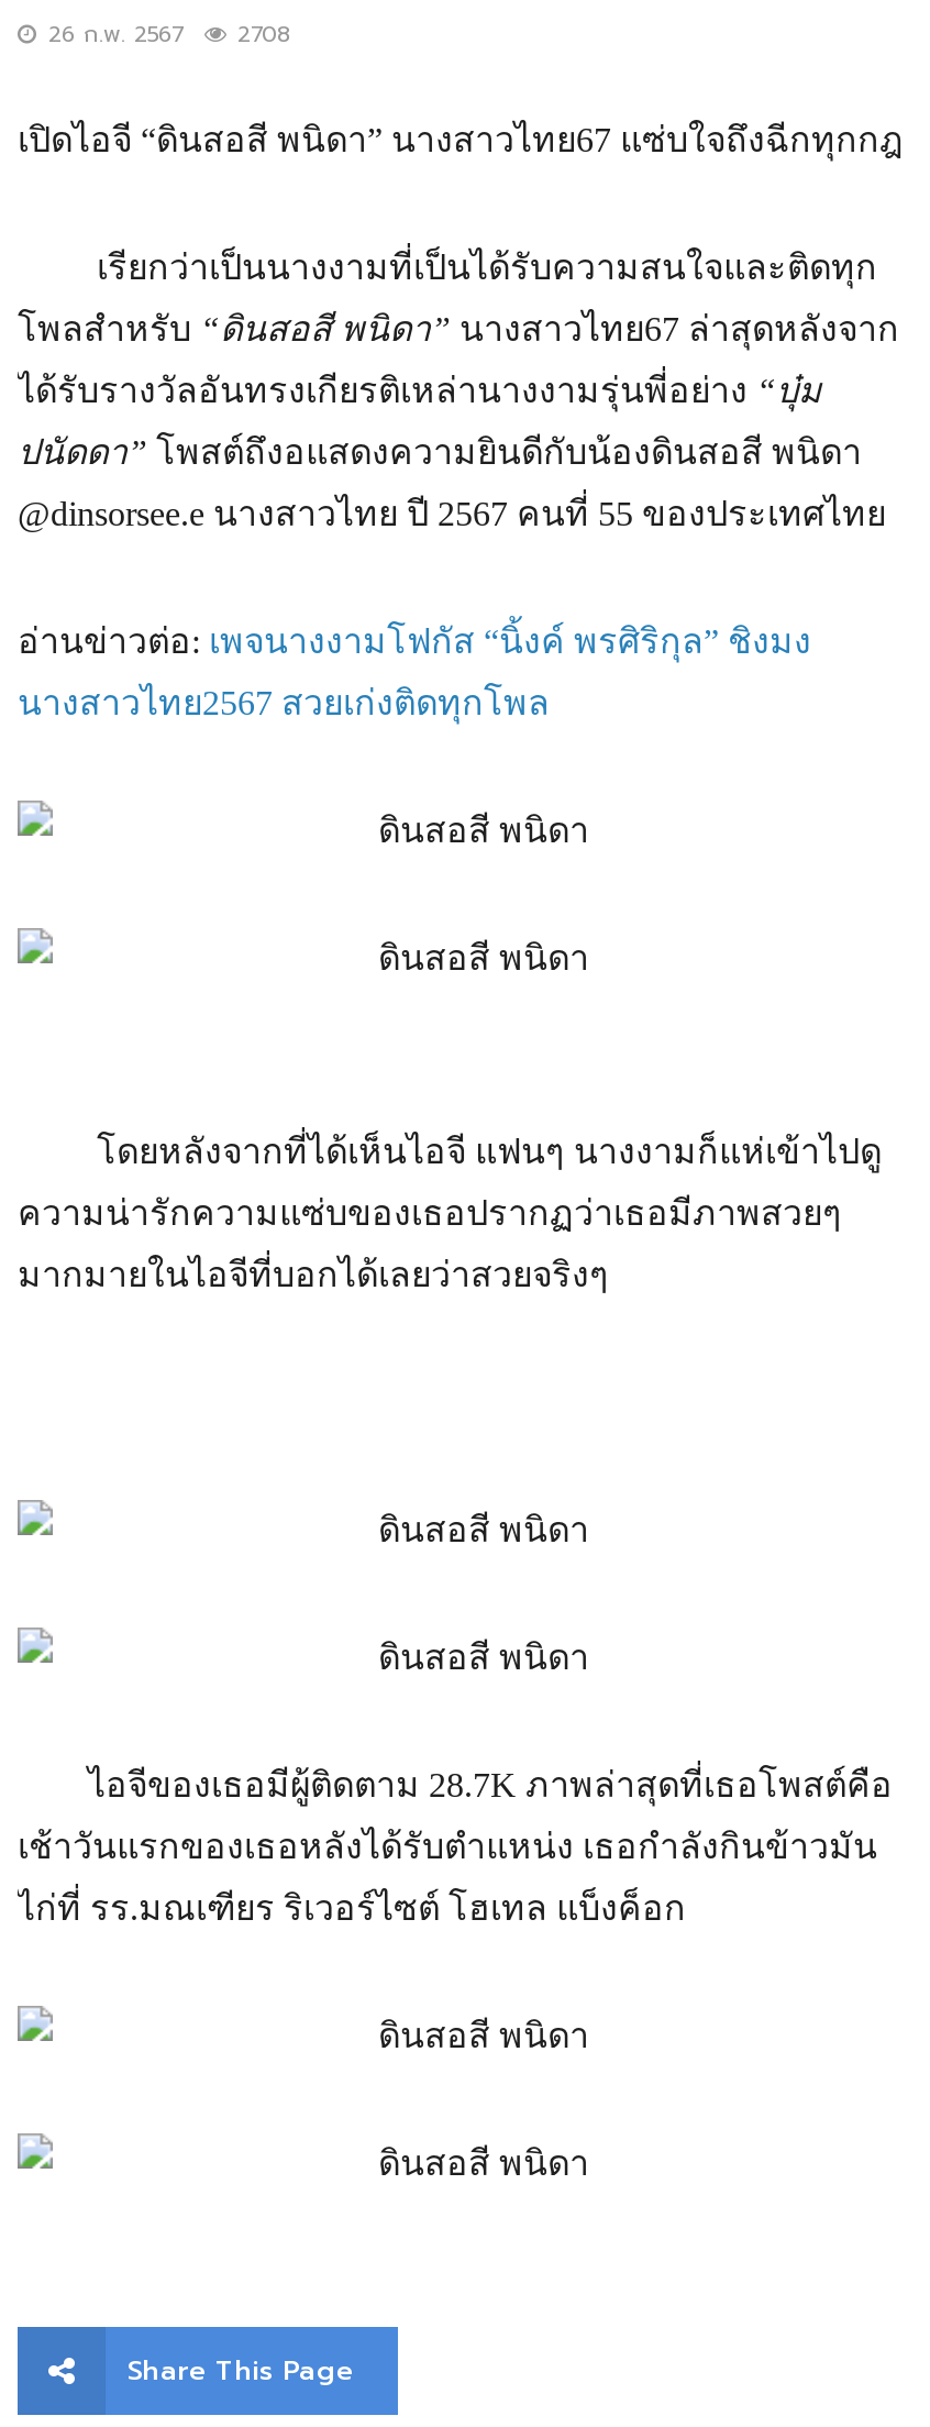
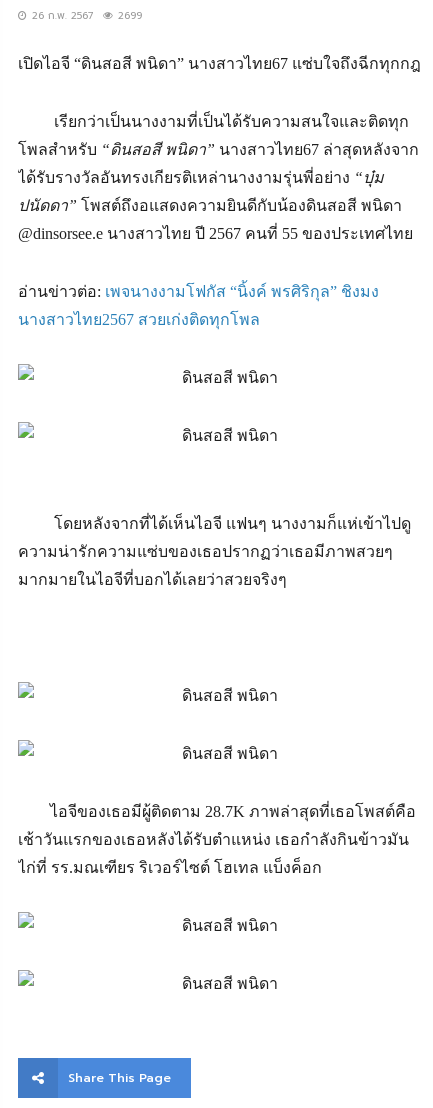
- 26 ก.พ. 2567 2708
+ 26 ก.พ. 2567 2699
